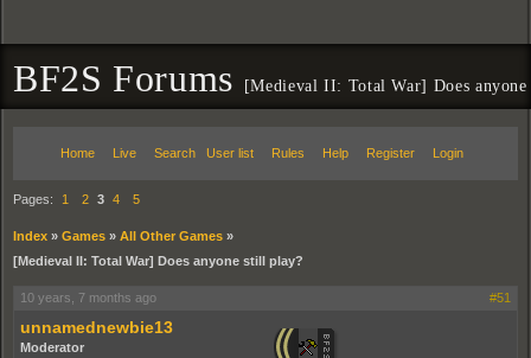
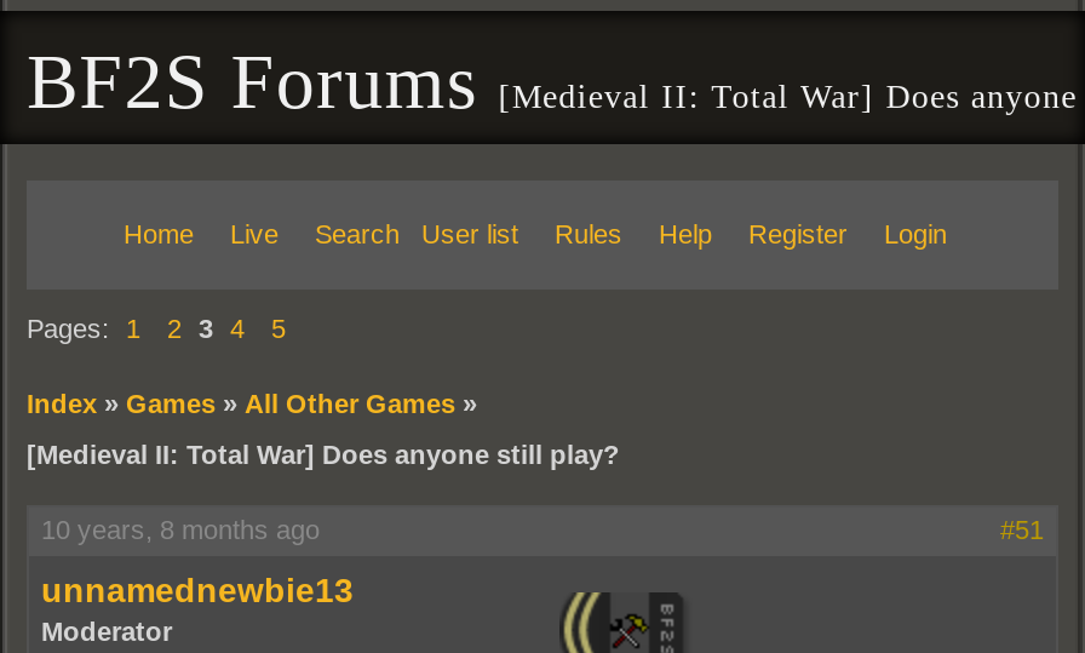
- 10 years, 7 months ago
+ 10 years, 8 months ago
